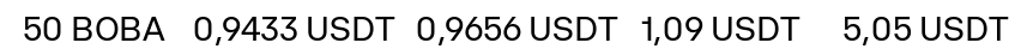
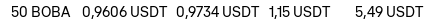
- 0,9433 USDT 0,9656 USDT 1,09 USDT
+ 0,9606 USDT 0,9734 USDT 1,15 USDT

- 5,05 USDT
+ 5,49 USDT
